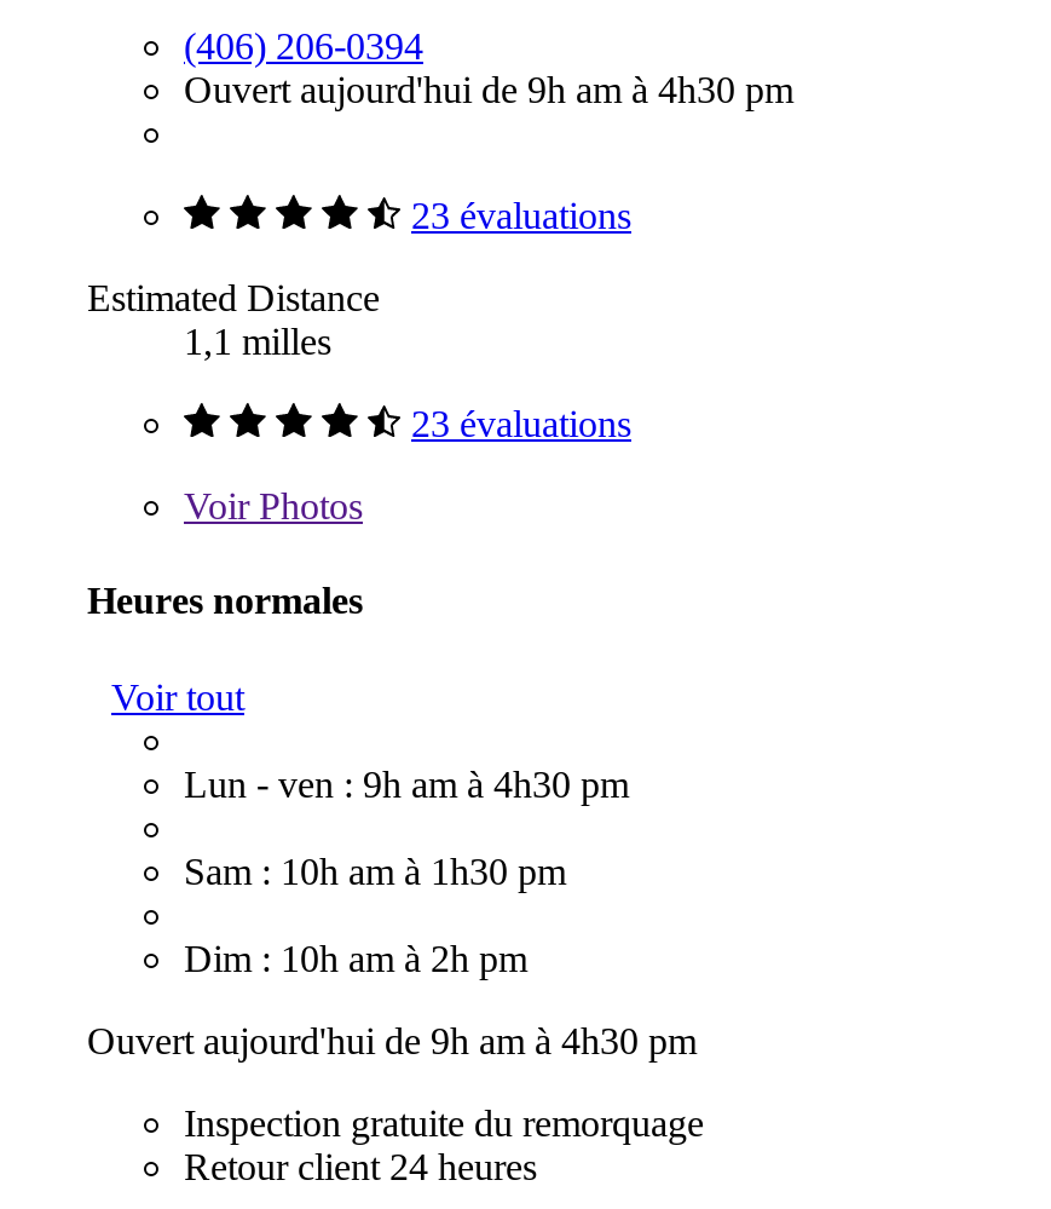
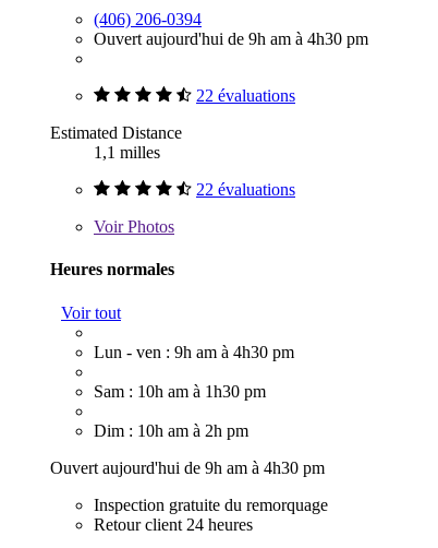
- 23 évaluations
+ 22 évaluations

- 23 évaluations
+ 22 évaluations
